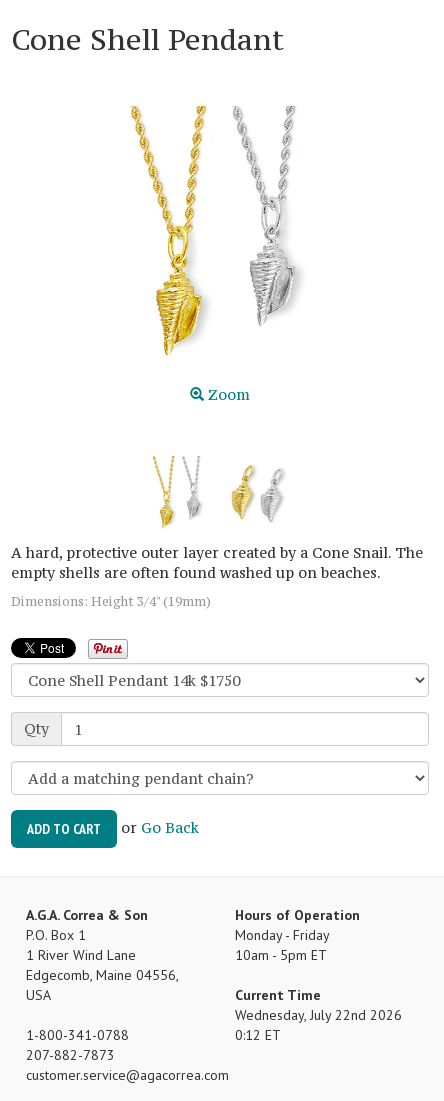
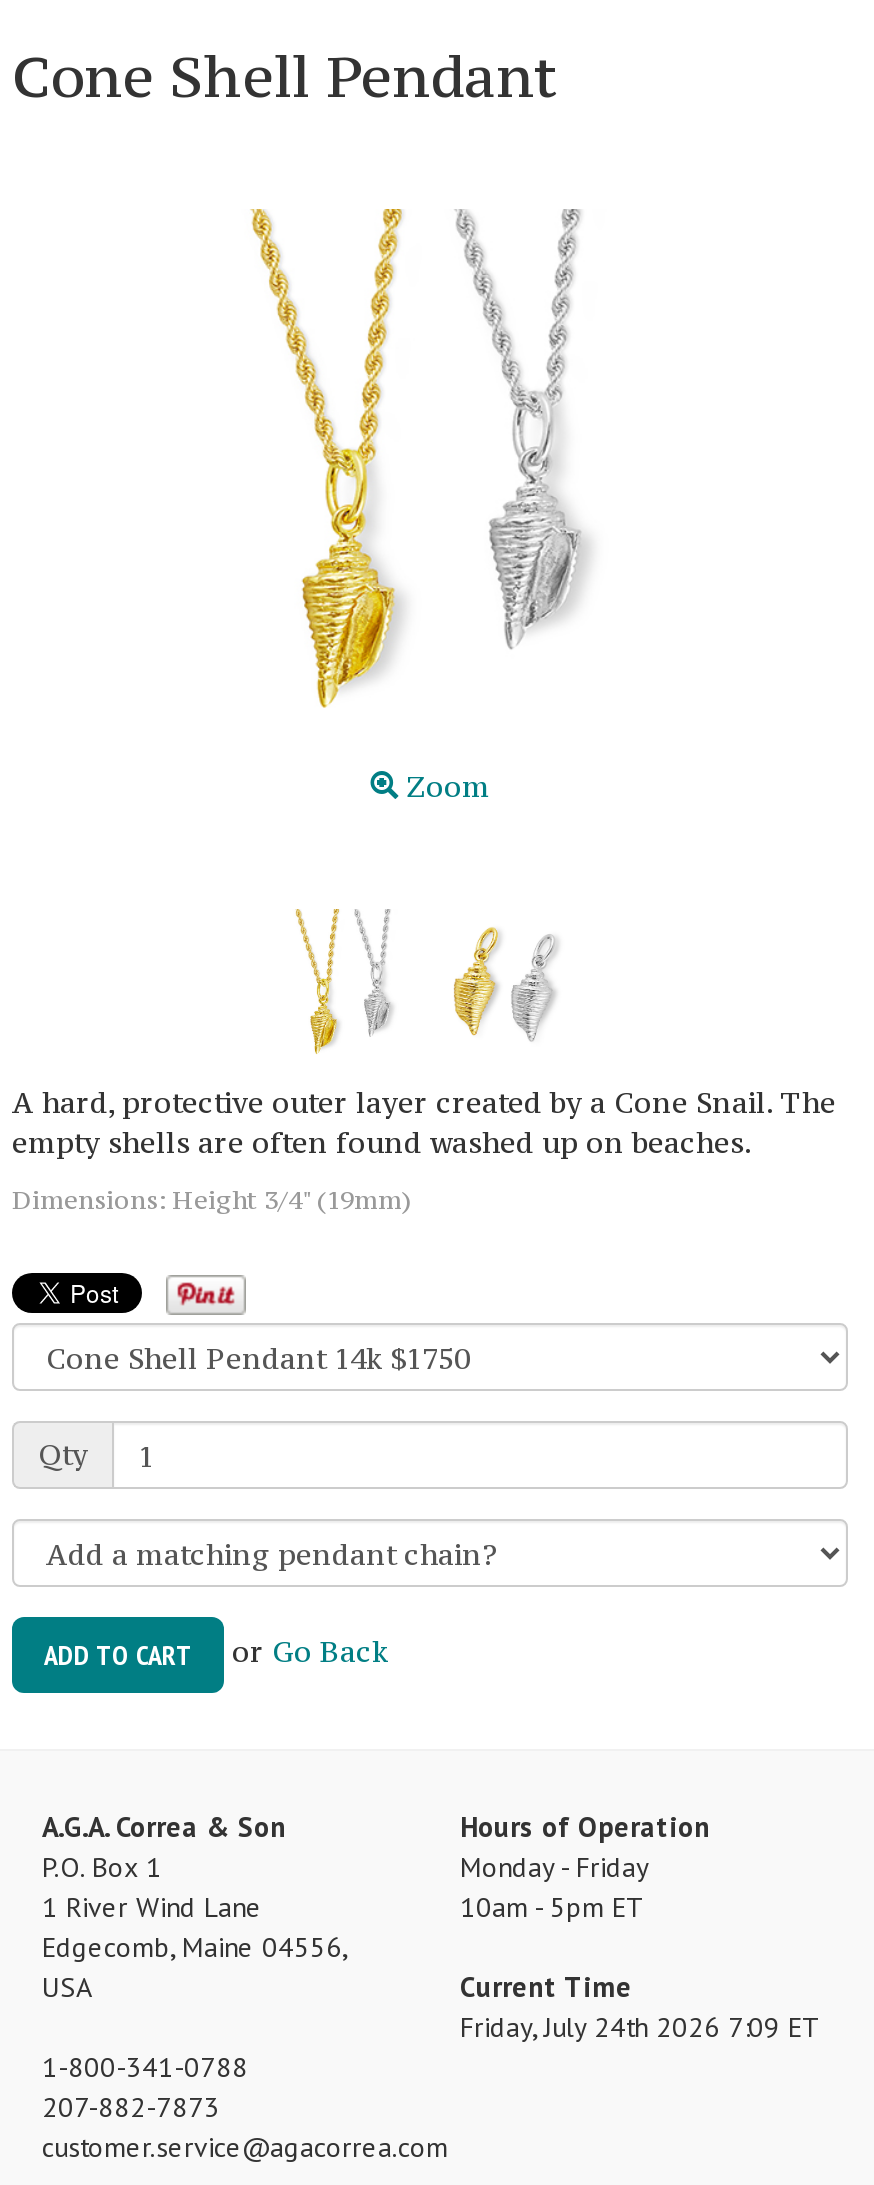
- Wednesday, July 22nd 2026
- 0:12 ET
+ Friday, July 24th 2026 7:09 ET
